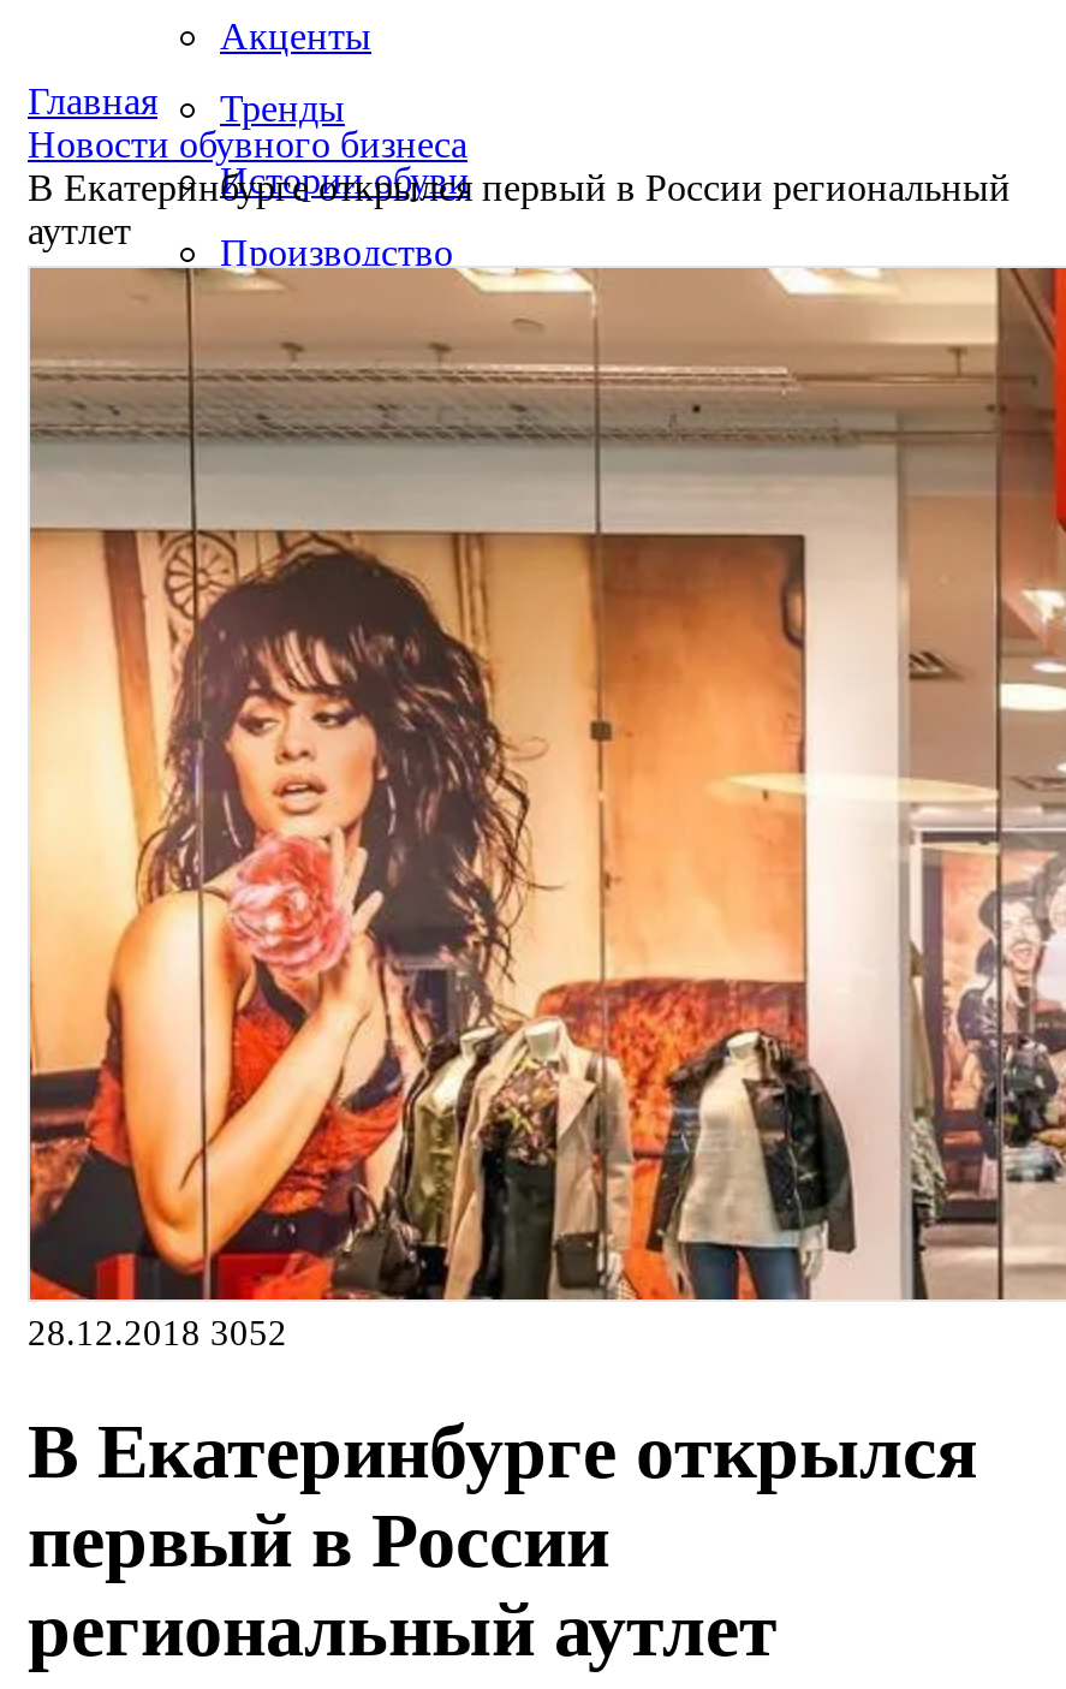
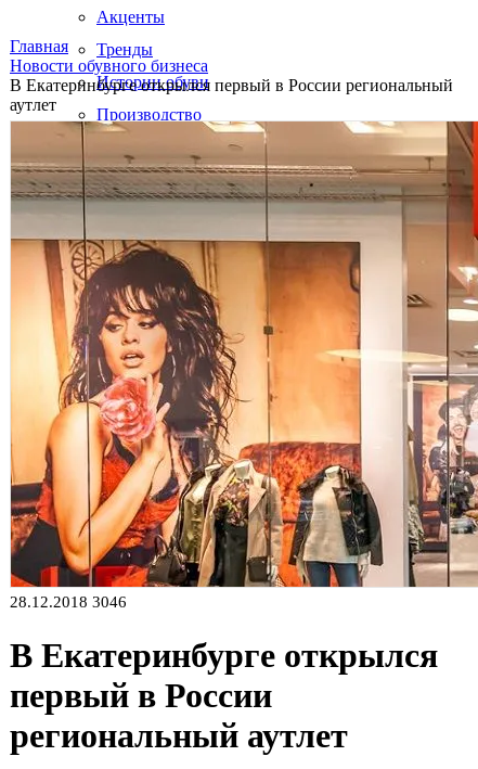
- 28.12.2018 3052
+ 28.12.2018 3046
